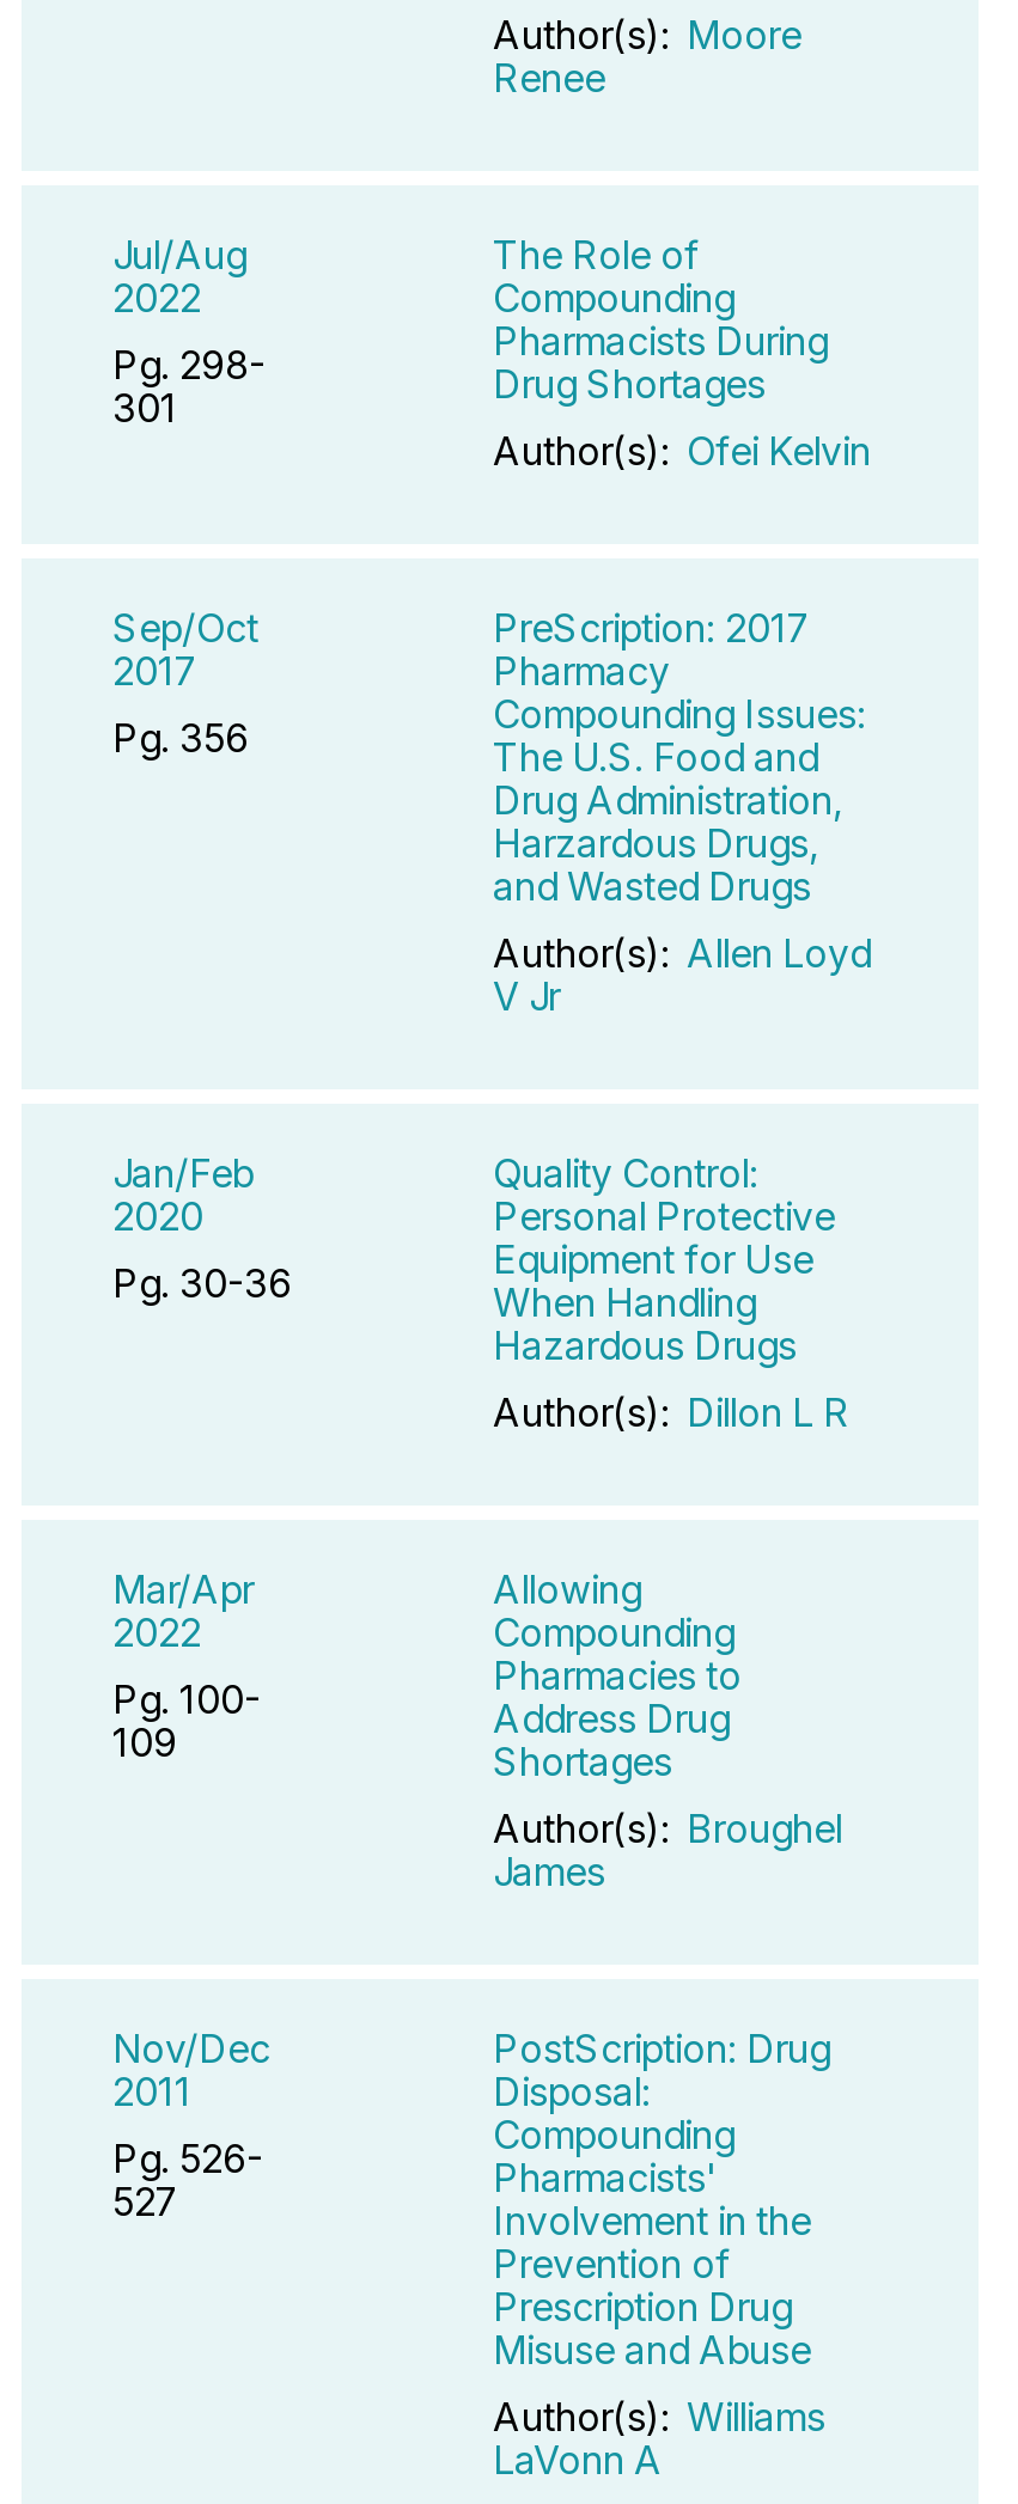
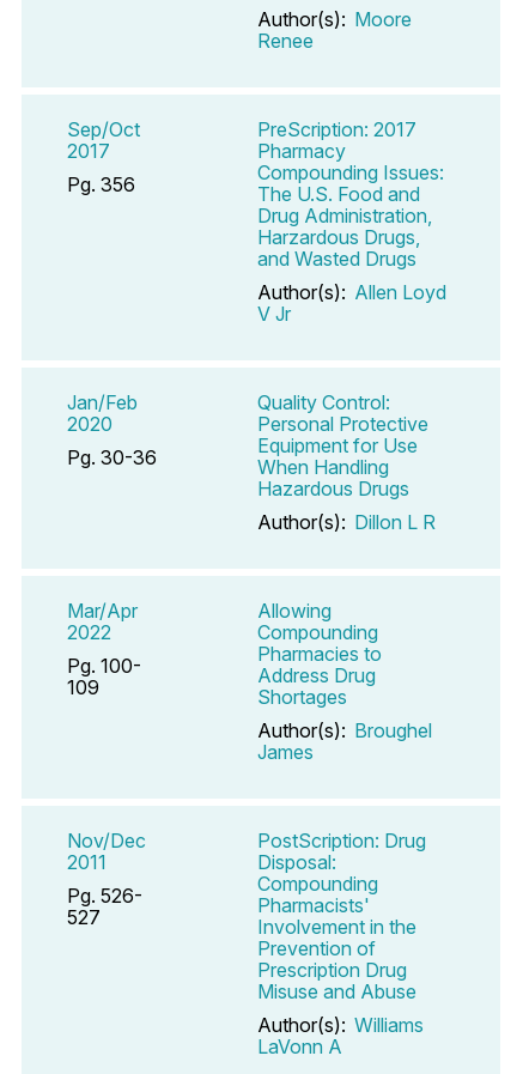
- Jul/Aug
- 2022
- Pg. 298-
- 301

- The Role of
- Compounding
- Pharmacists During
- Drug Shortages
- Author(s): Ofei Kelvin
